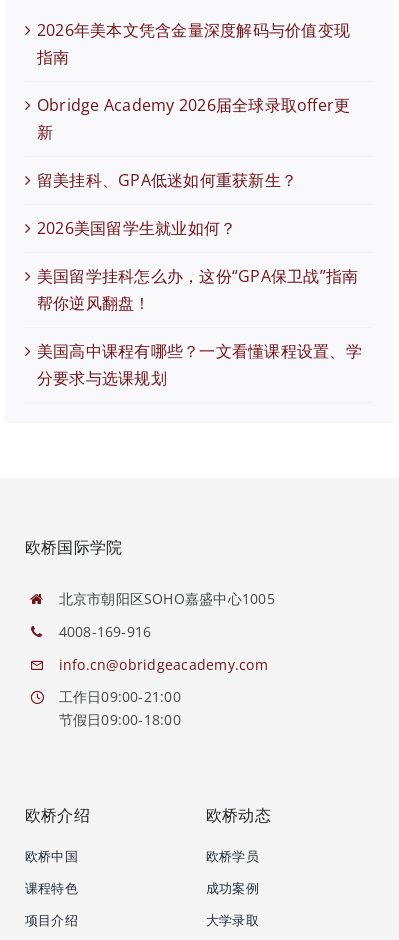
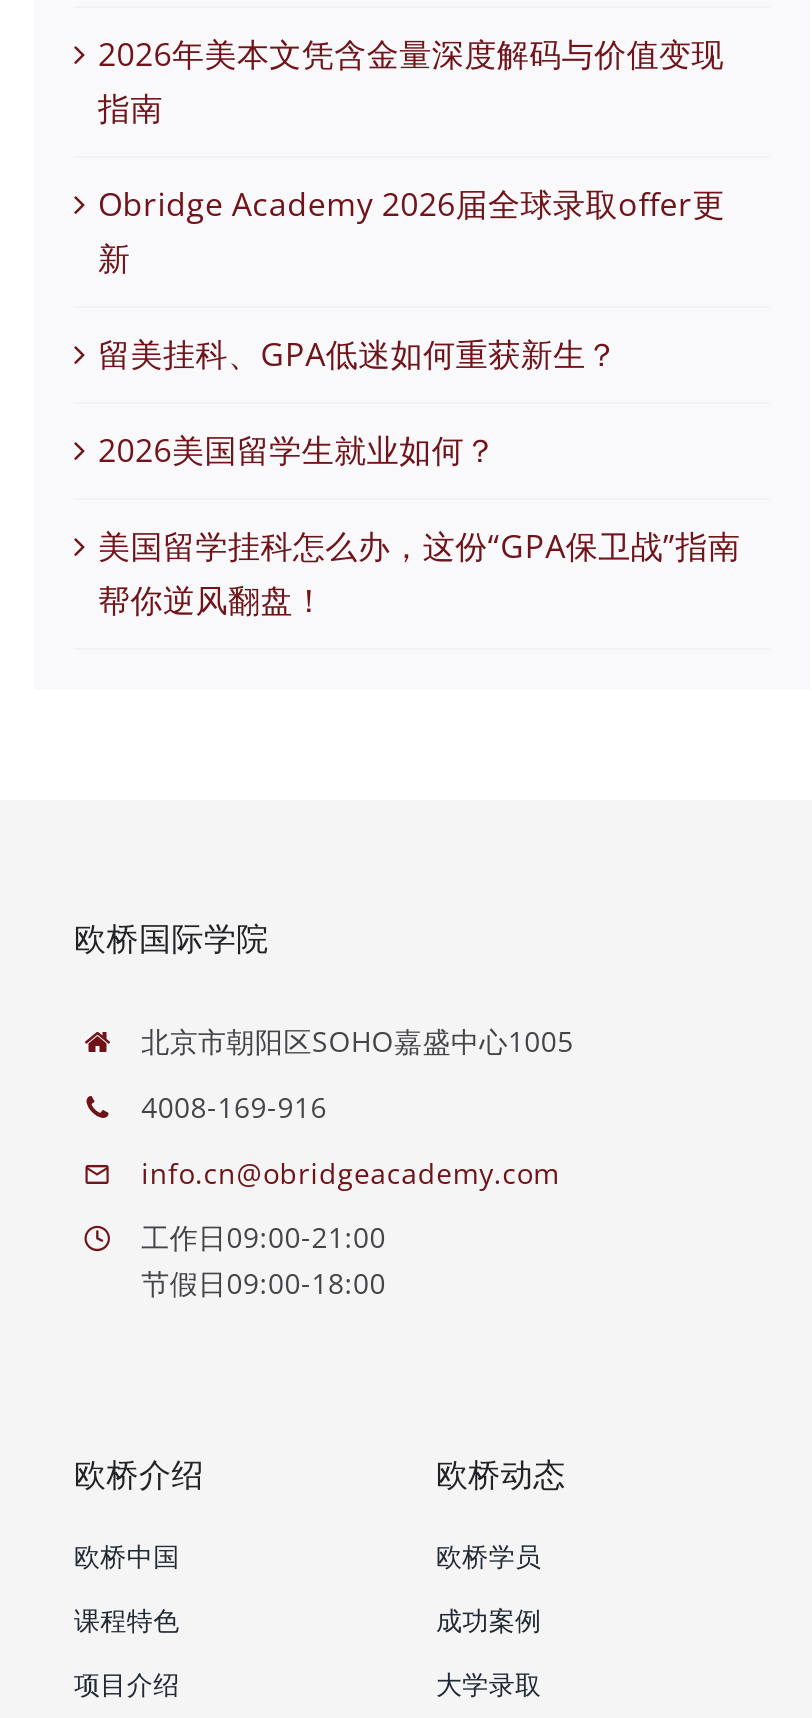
- 美国高中课程有哪些？一文看懂课程设置、学
- 分要求与选课规划
